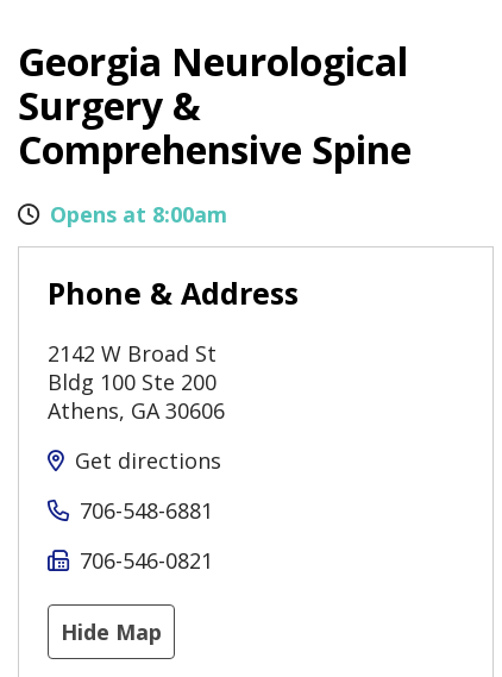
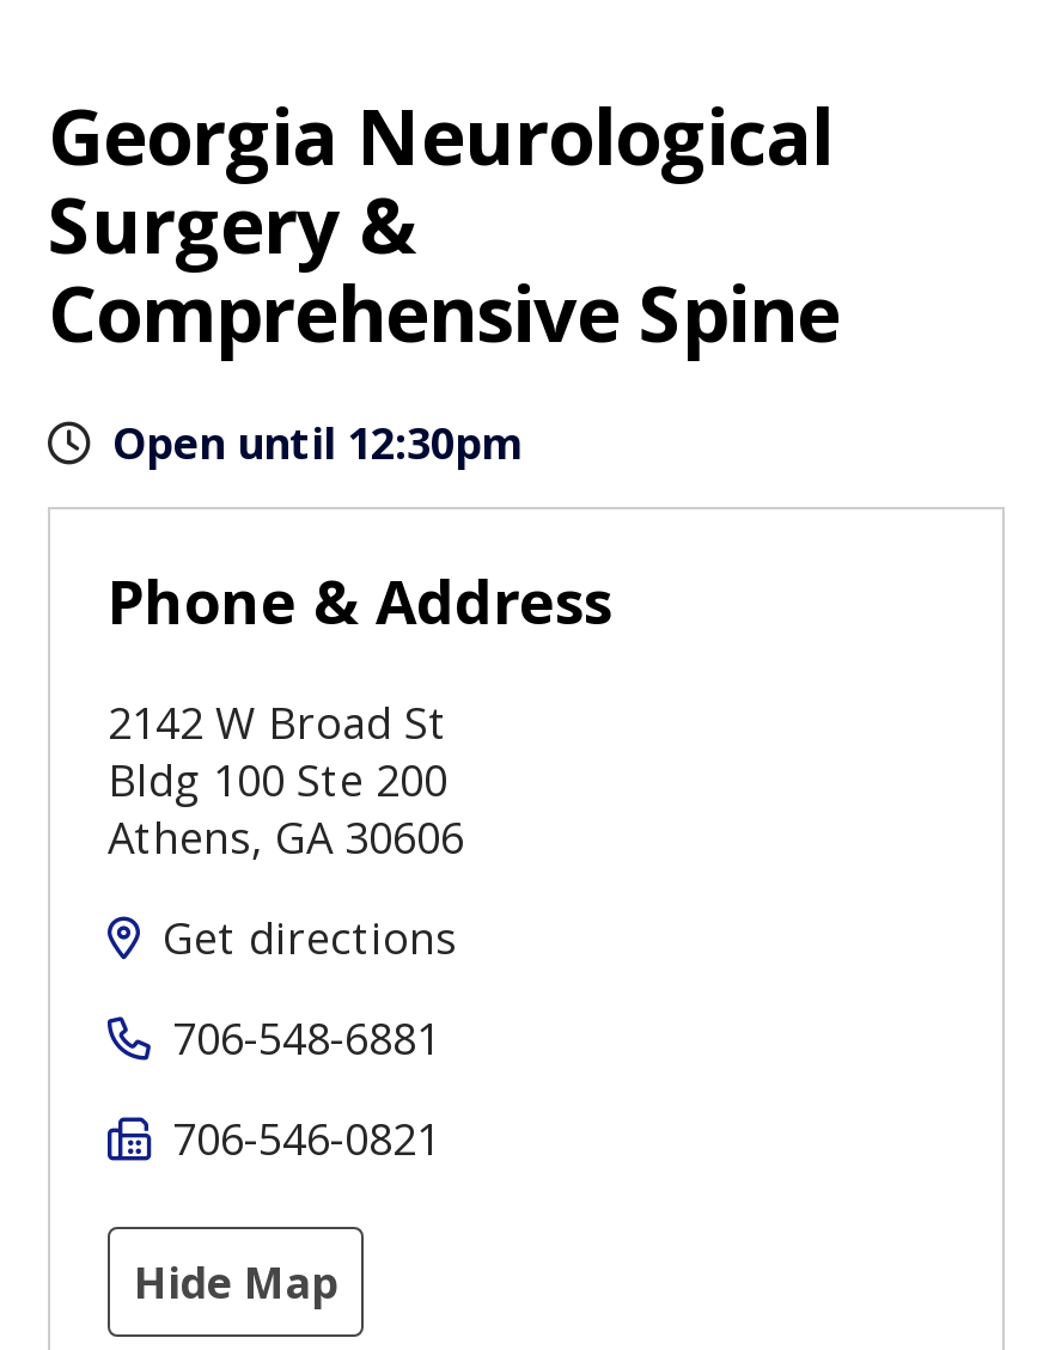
- Opens at 8:00am
+ Open until 12:30pm
